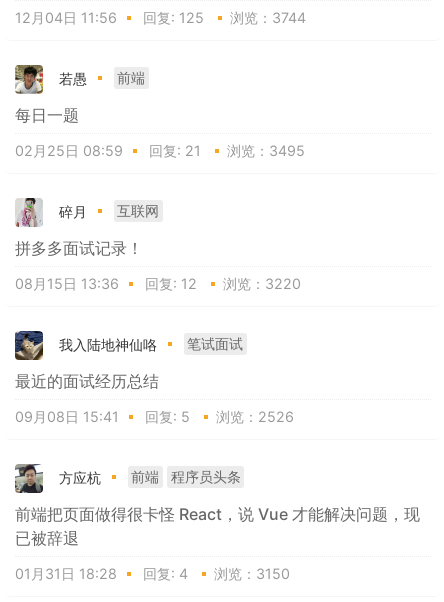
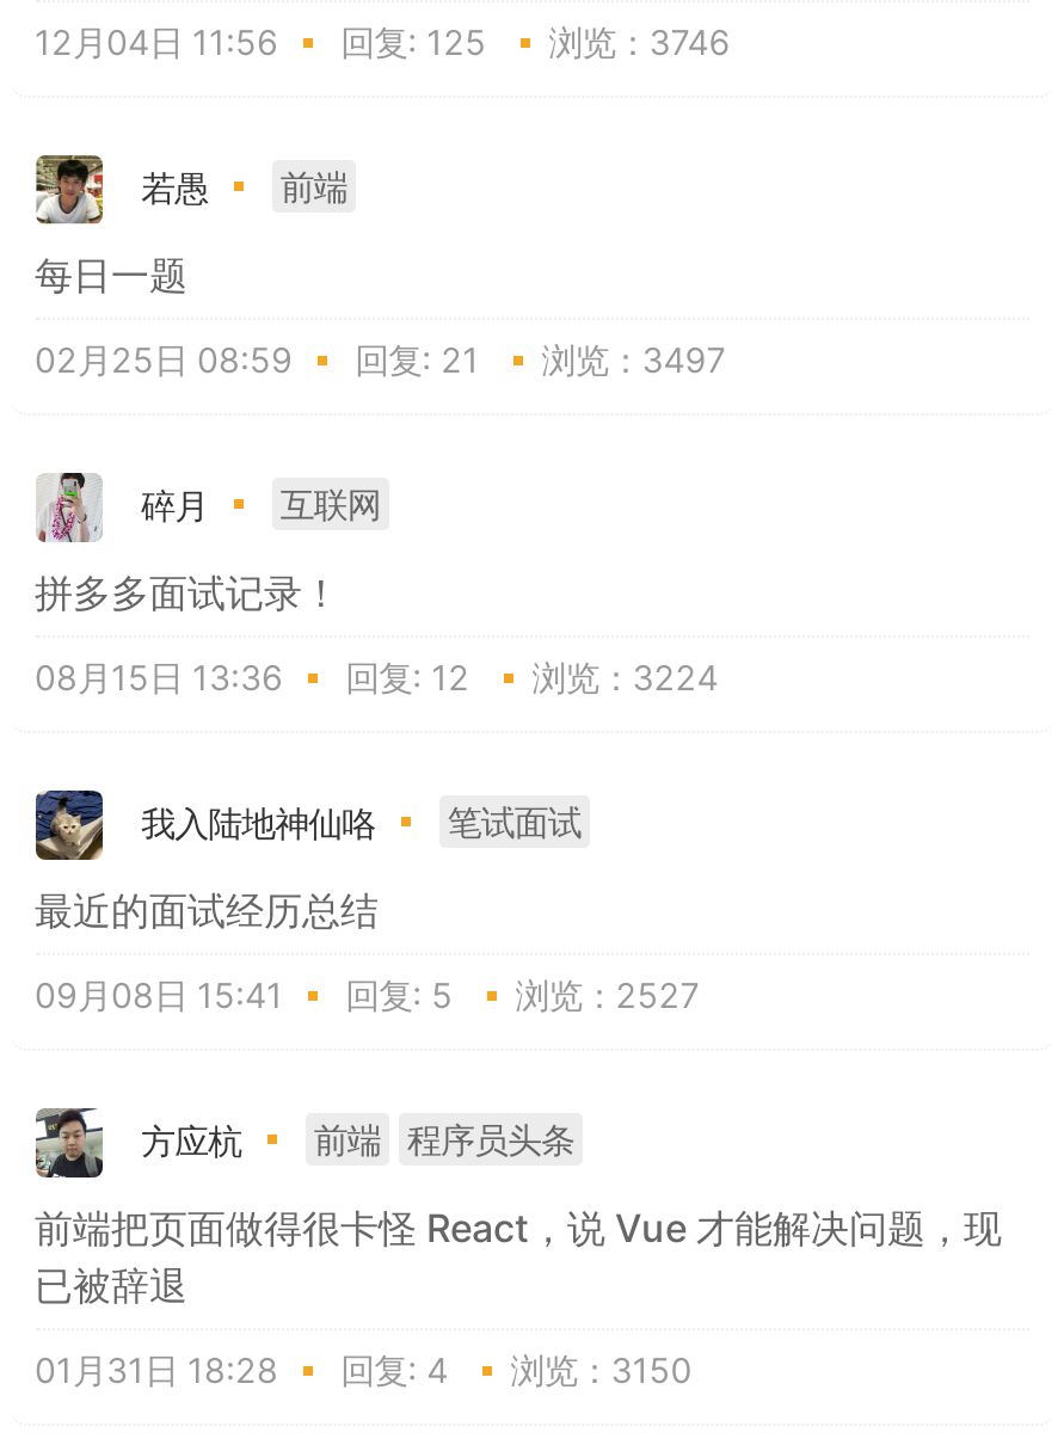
- 12月04日 11:56 回复: 125 浏览：3744
+ 12月04日 11:56 回复: 125 浏览：3746

- 02月25日 08:59 回复: 21 浏览：3495
+ 02月25日 08:59 回复: 21 浏览：3497

- 08月15日 13:36 回复: 12 浏览：3220
+ 08月15日 13:36 回复: 12 浏览：3224

- 09月08日 15:41 回复: 5 浏览：2526
+ 09月08日 15:41 回复: 5 浏览：2527
